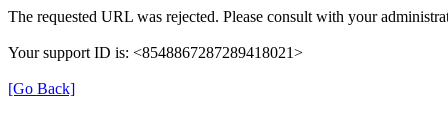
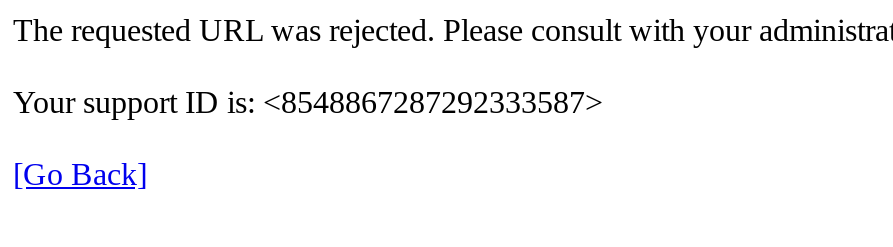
- Your support ID is: <8548867287289418021>
+ Your support ID is: <8548867287292333587>
